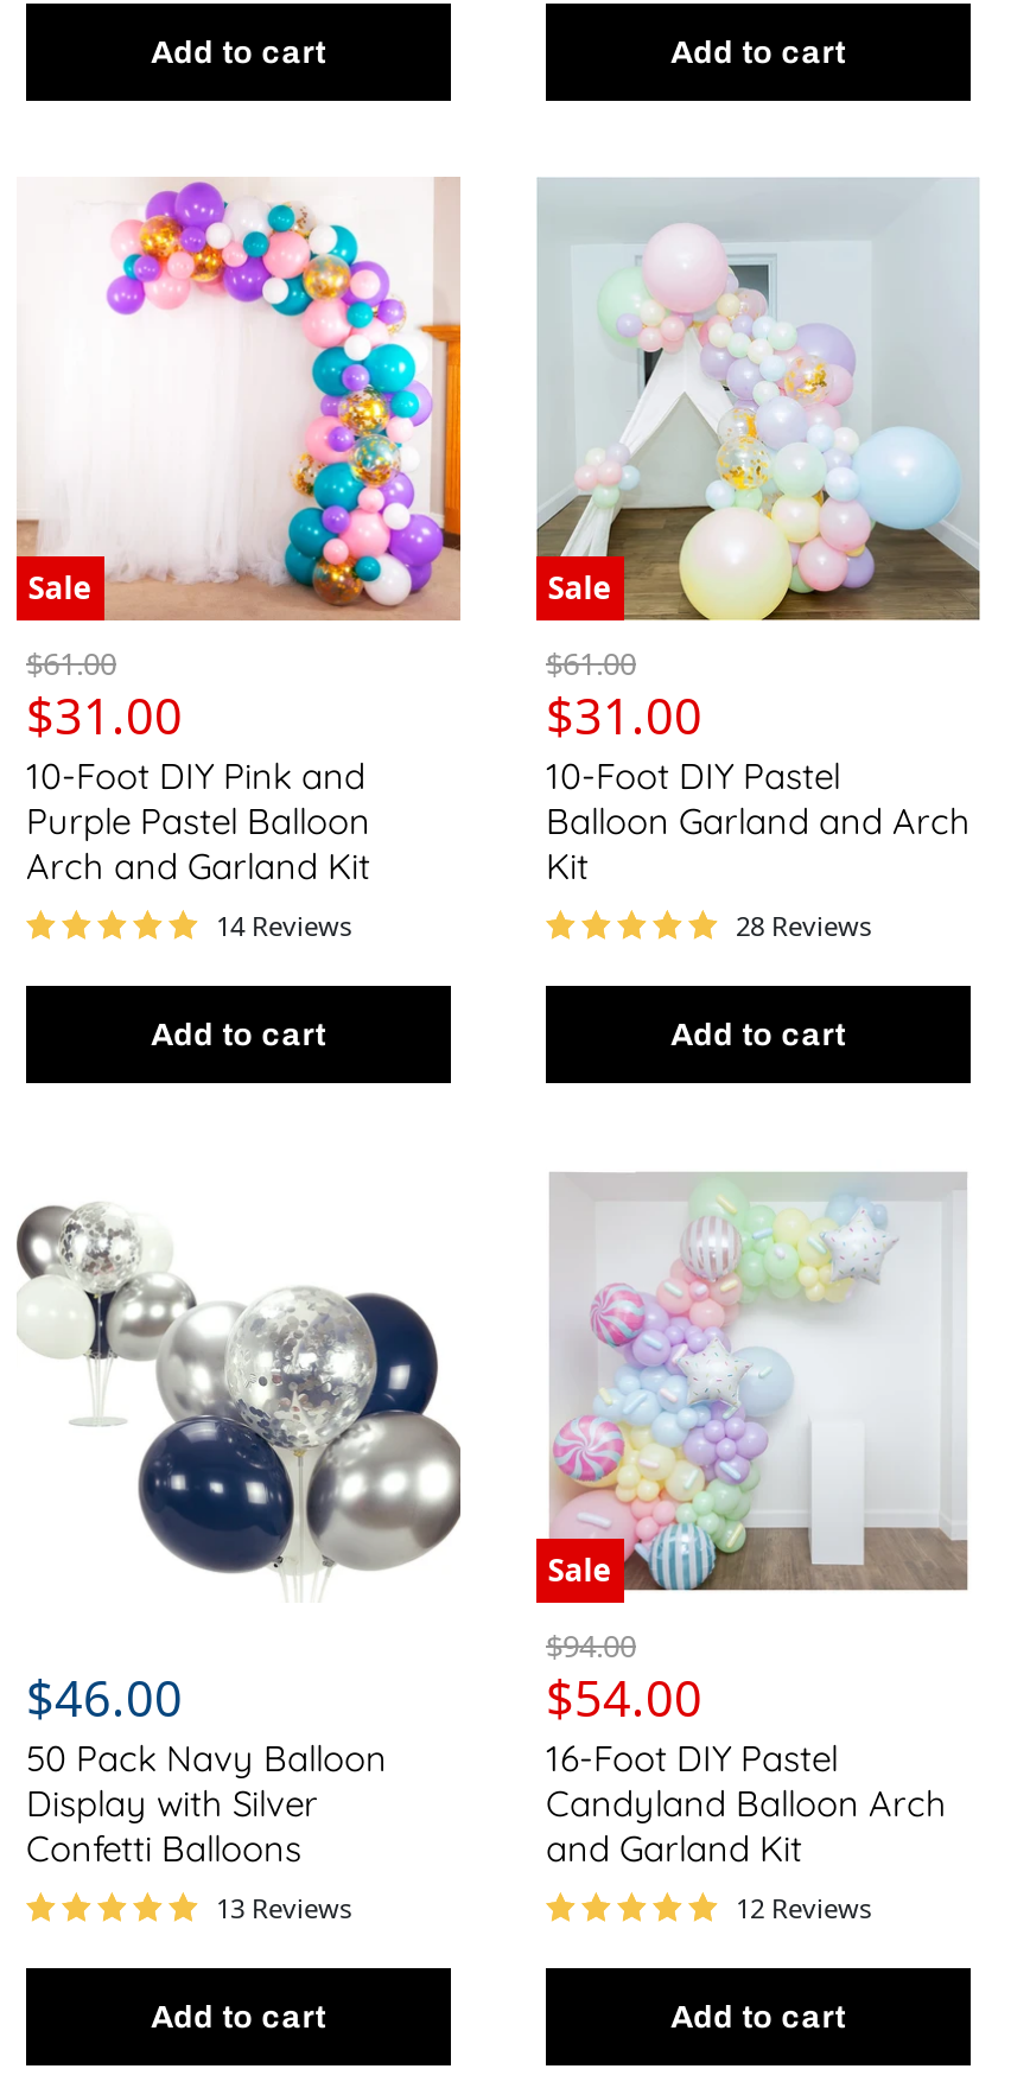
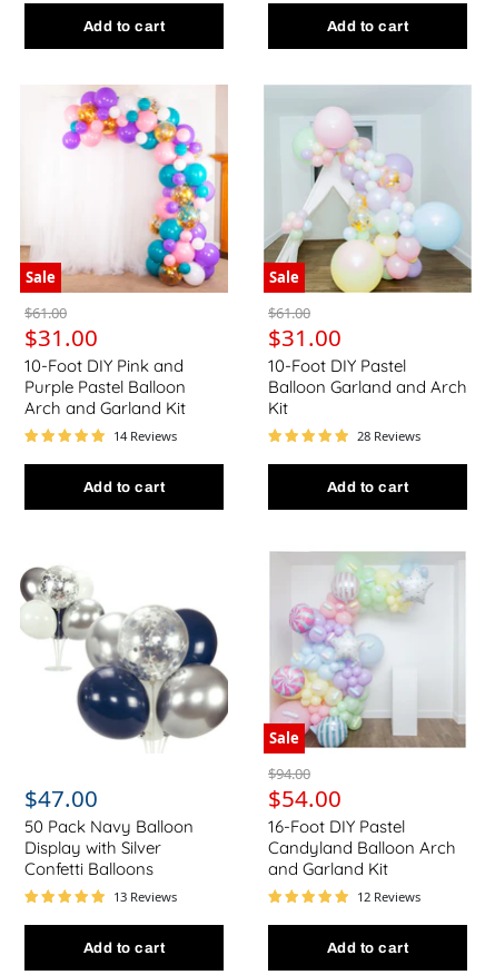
- $46.00
+ $47.00
